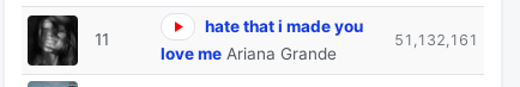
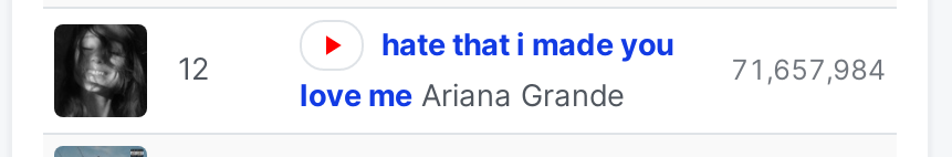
- 11
+ 12

- 51,132,161
+ 71,657,984
